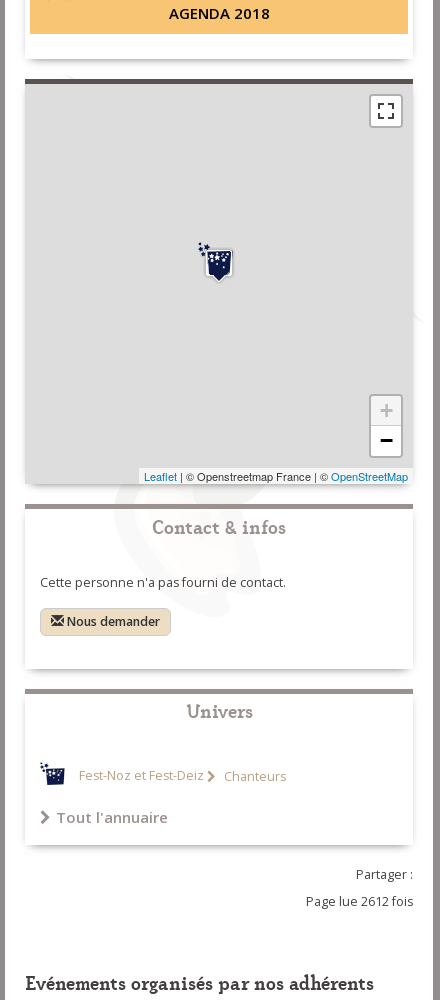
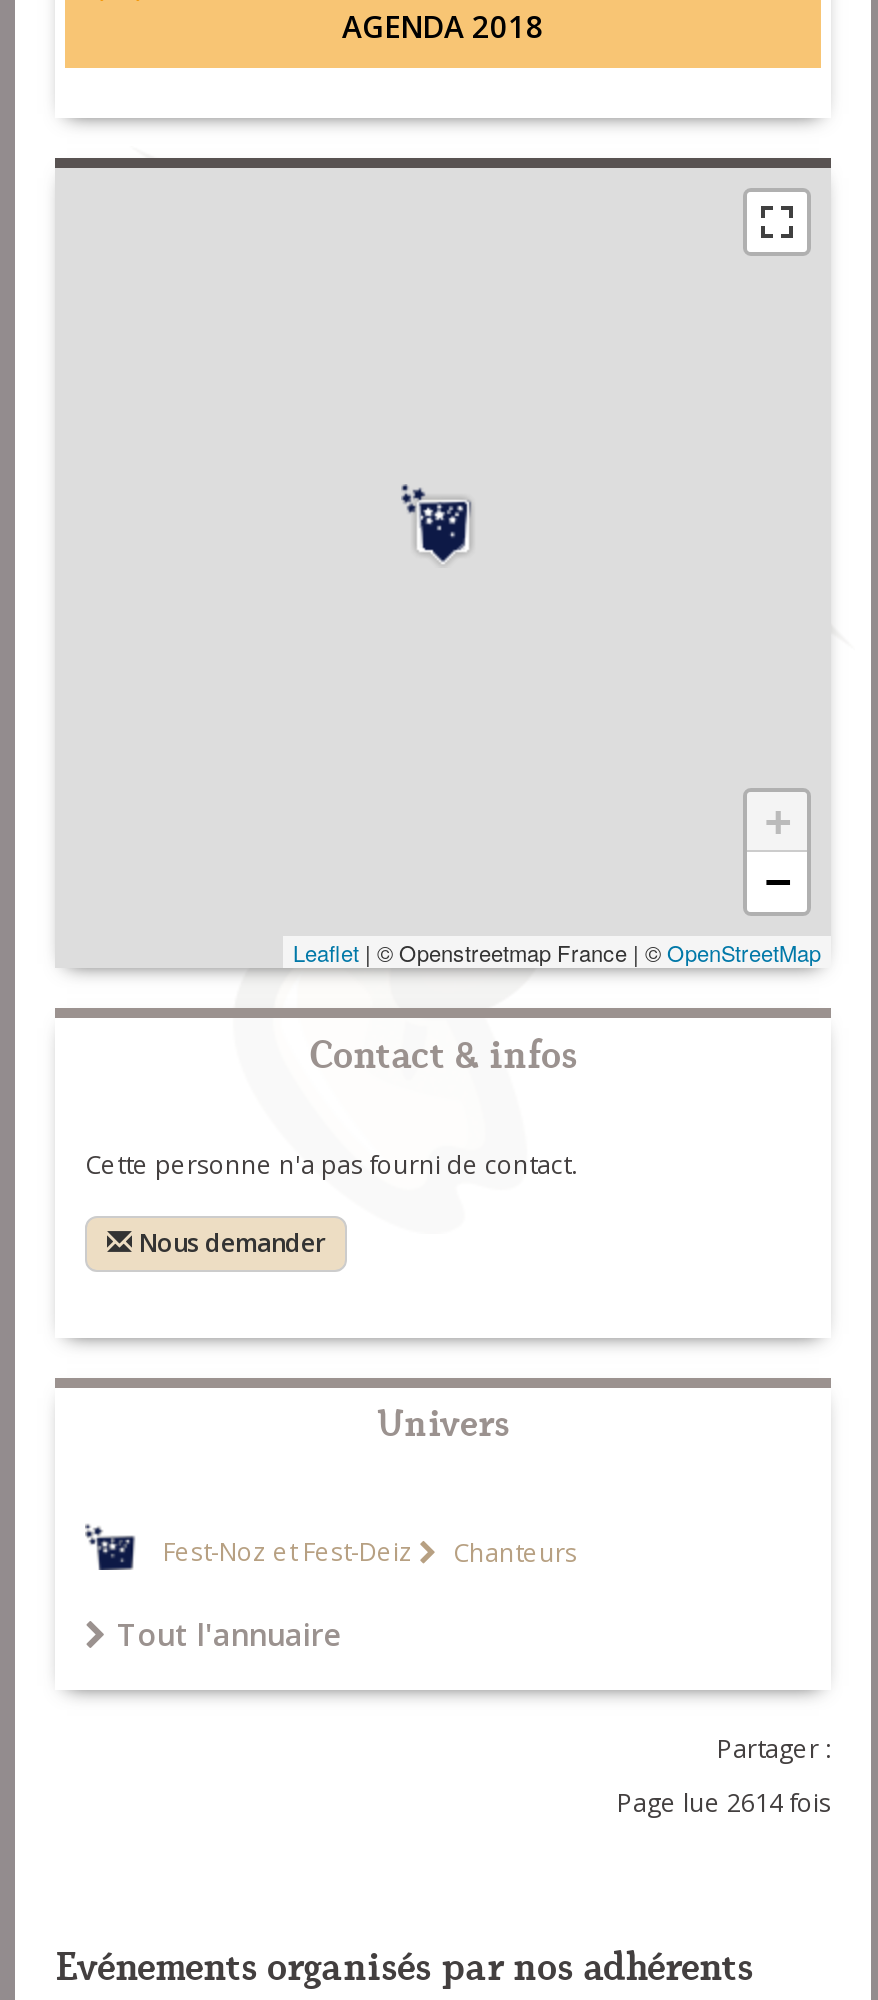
- Page lue 2612 fois
+ Page lue 2614 fois
